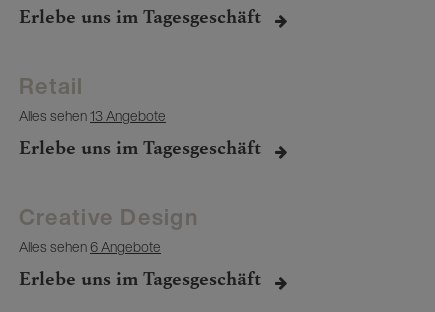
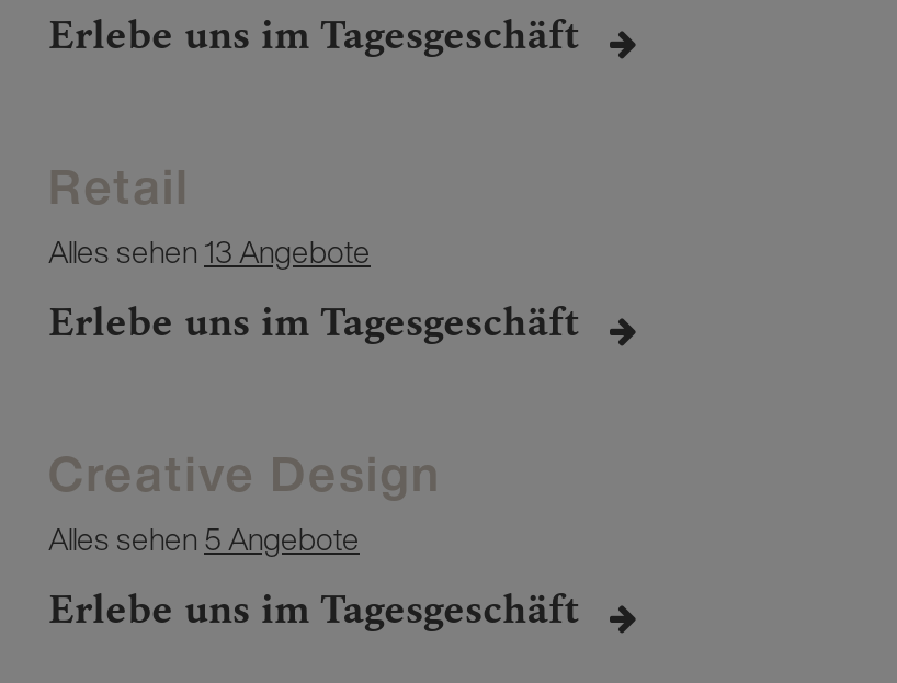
- Alles sehen 6 Angebote
+ Alles sehen 5 Angebote
